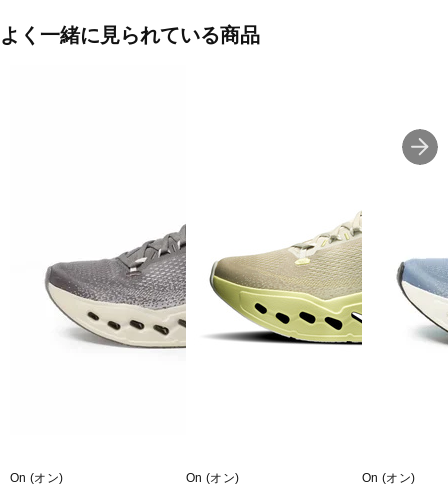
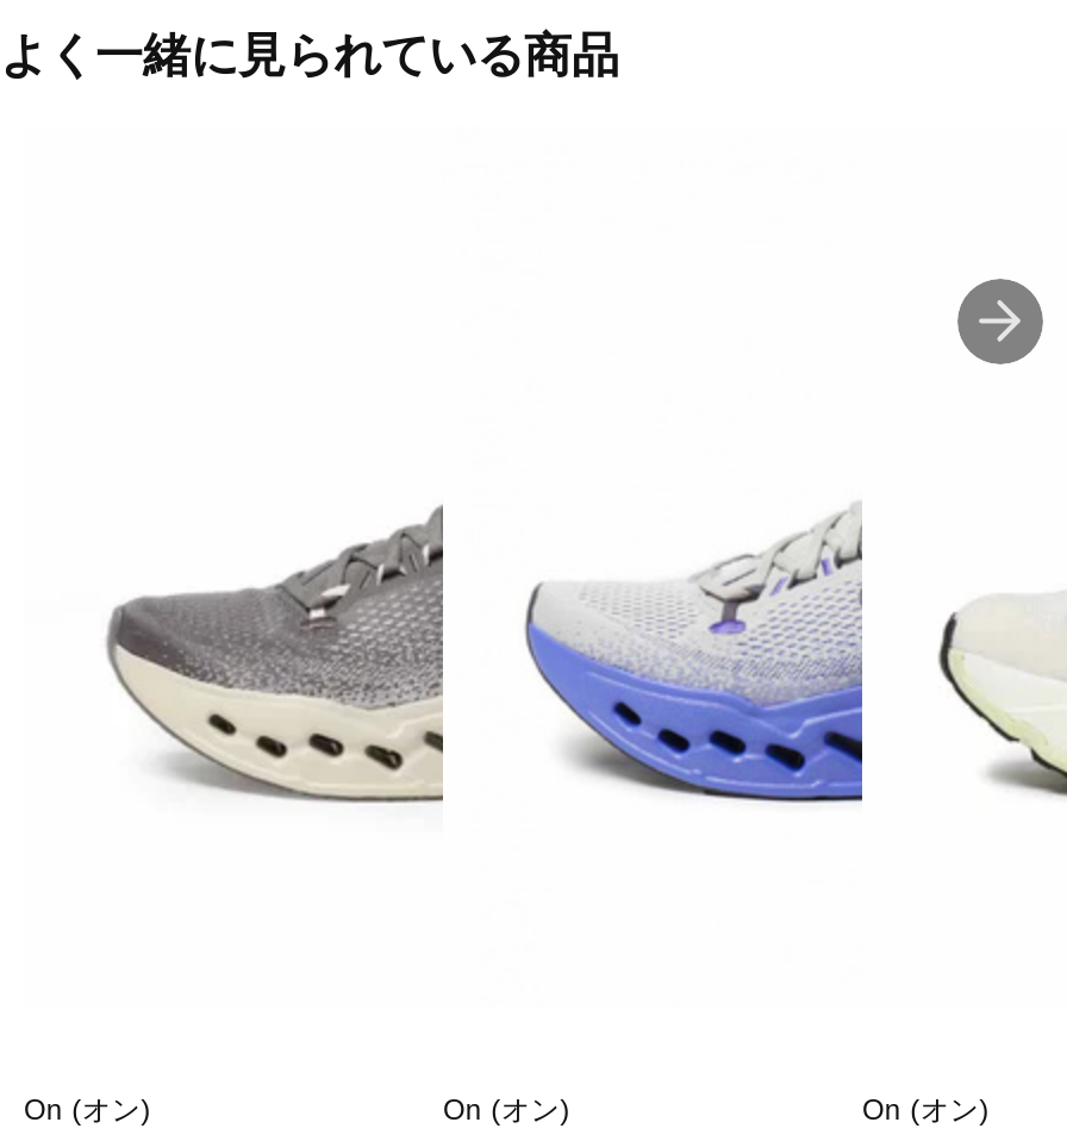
- [image]
+ [image]

- [image]
+ [image]
